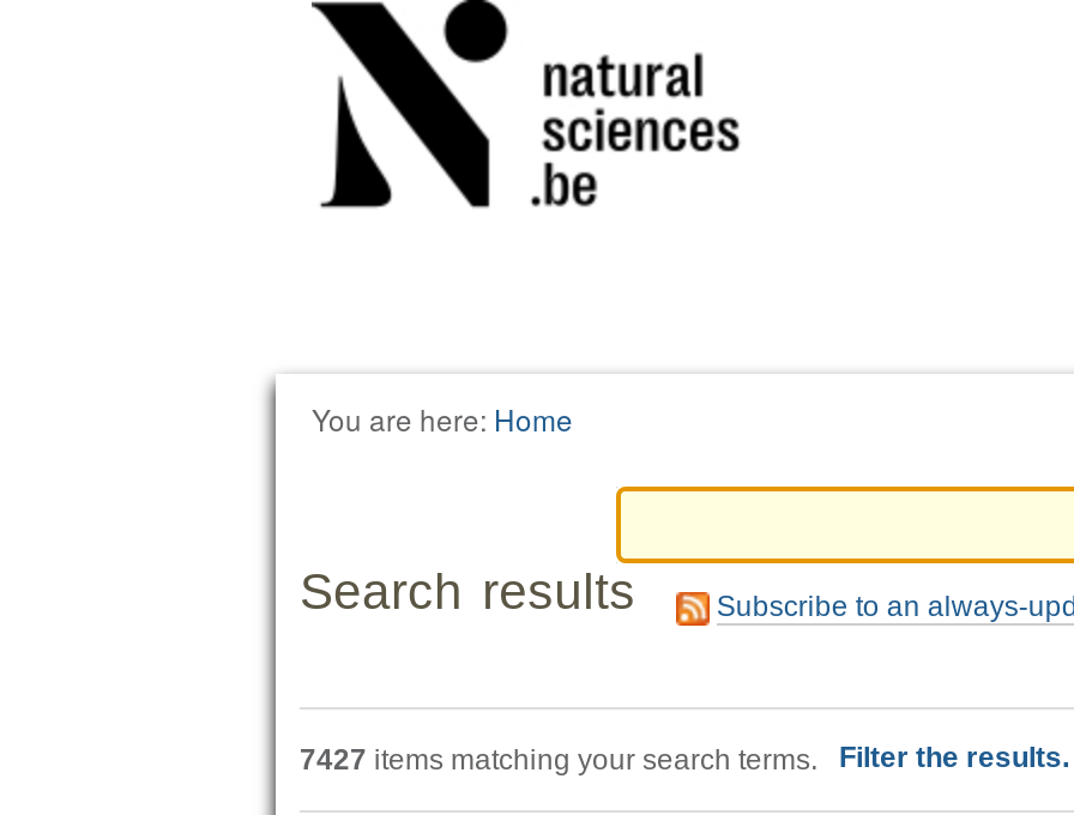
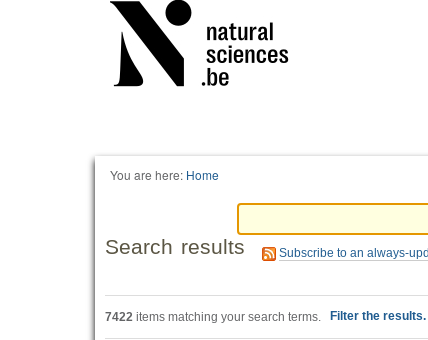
- 7427 items matching your search terms.
+ 7422 items matching your search terms.
